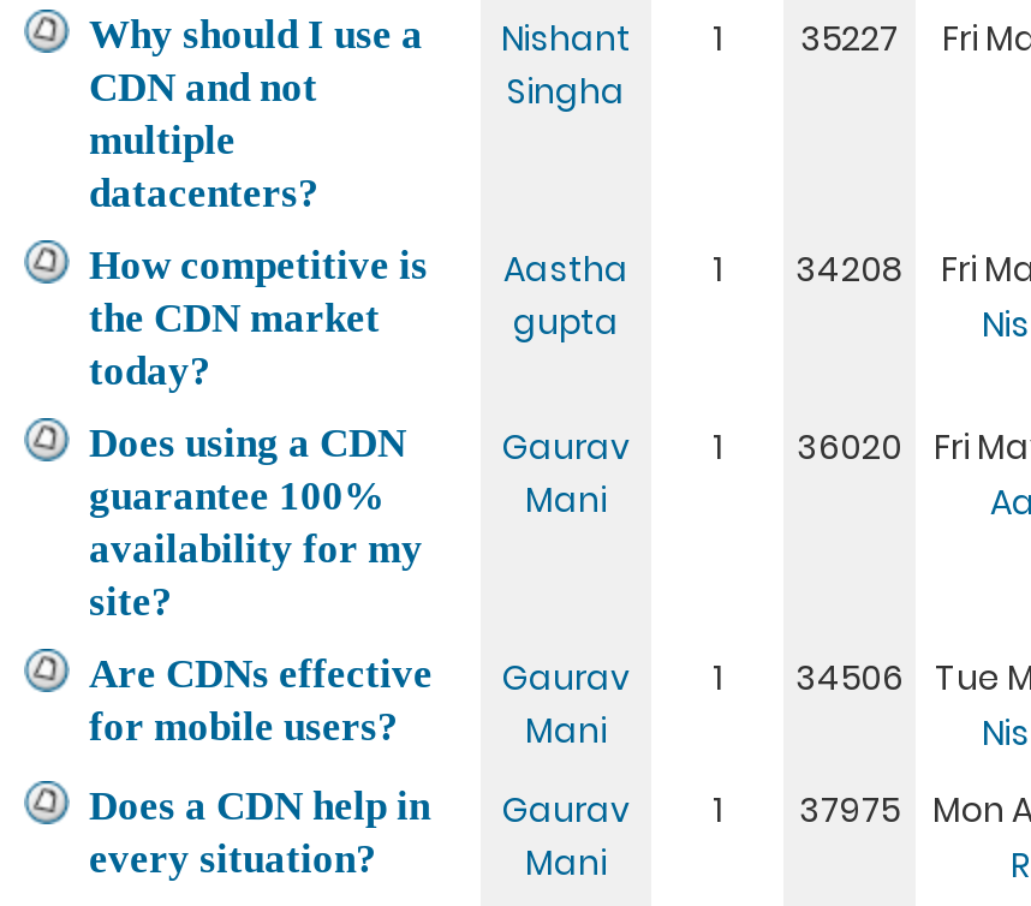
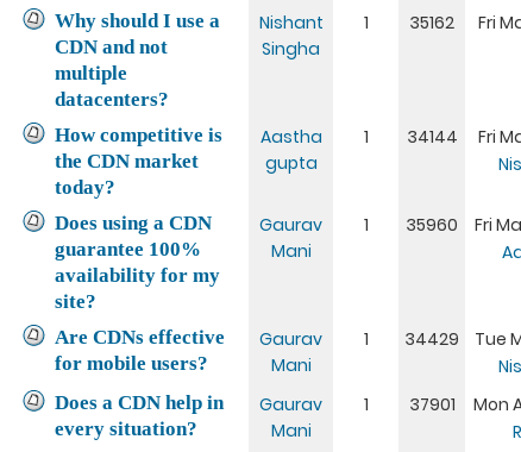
- 35227
+ 35162

- 34208
+ 34144

- 36020
+ 35960

- 34506
+ 34429

- 37975
+ 37901
